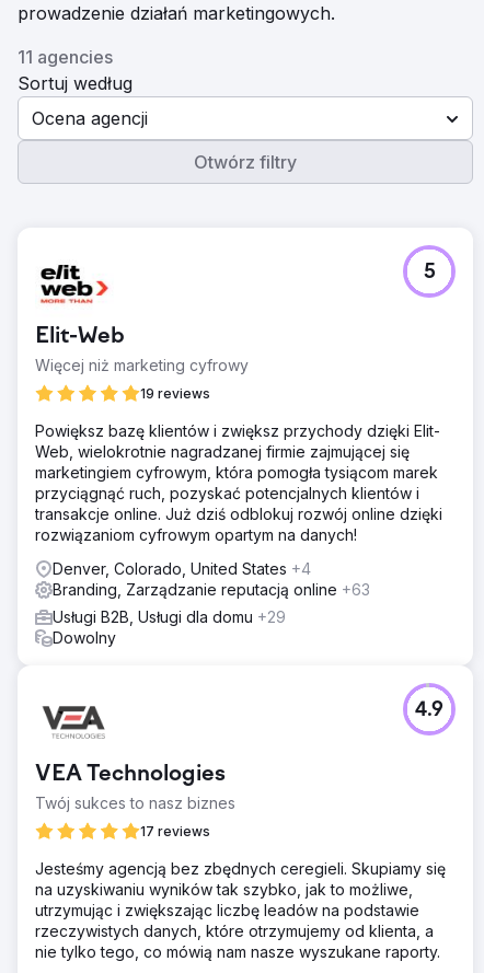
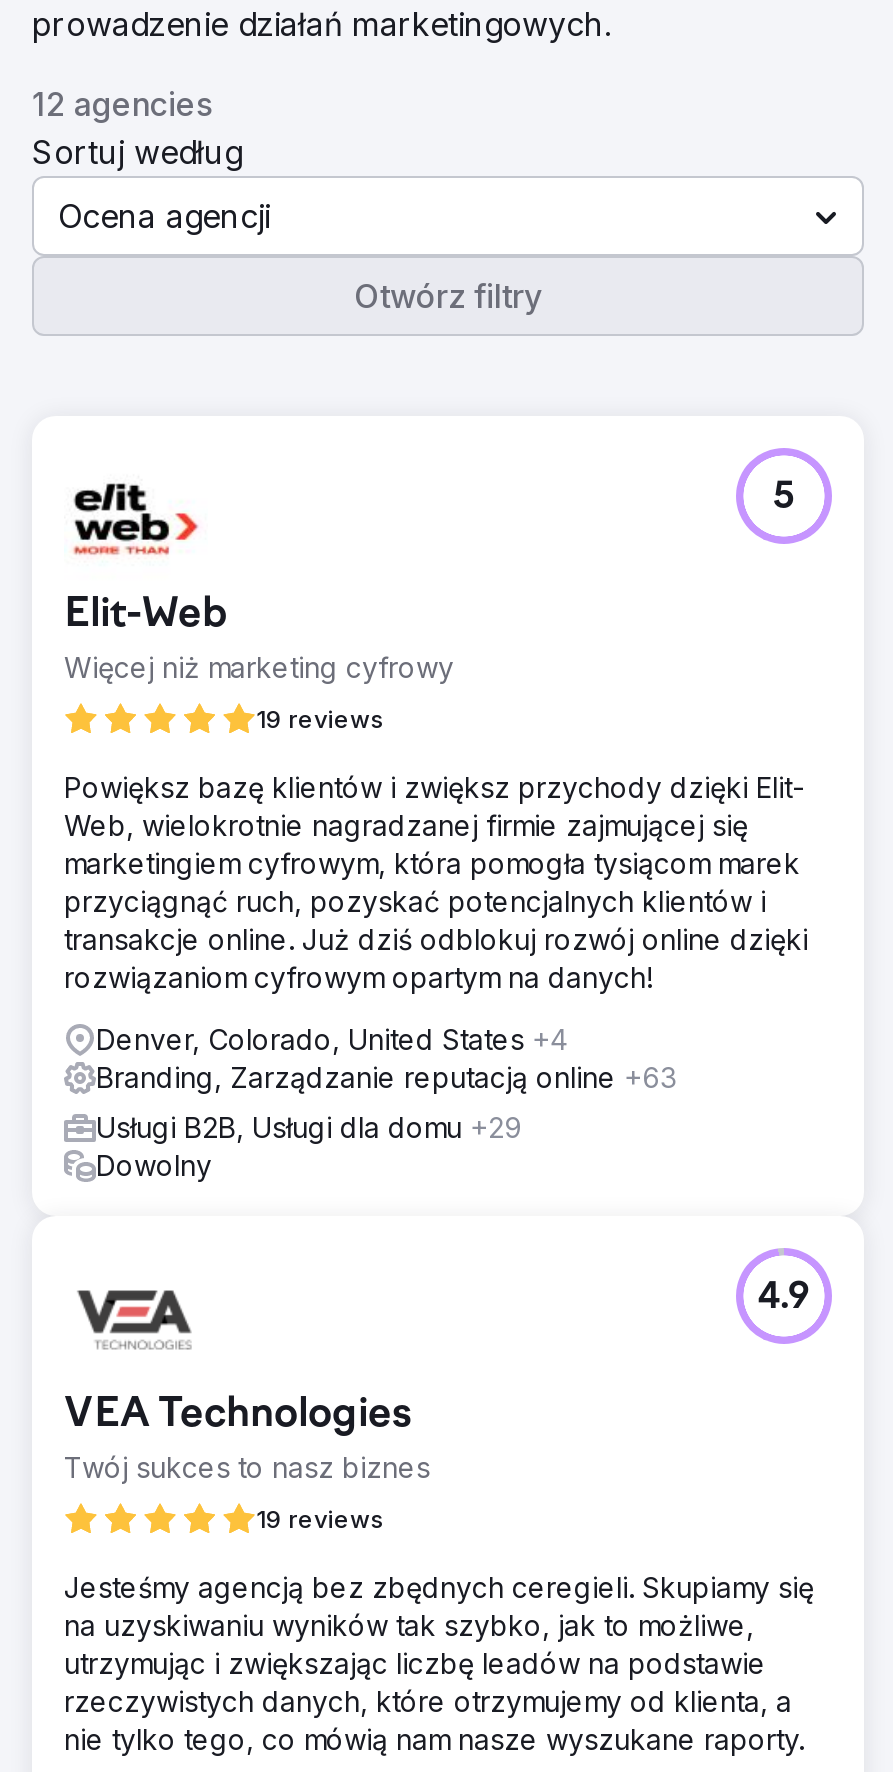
- 11 agencies
+ 12 agencies

- 17 reviews
+ 19 reviews
